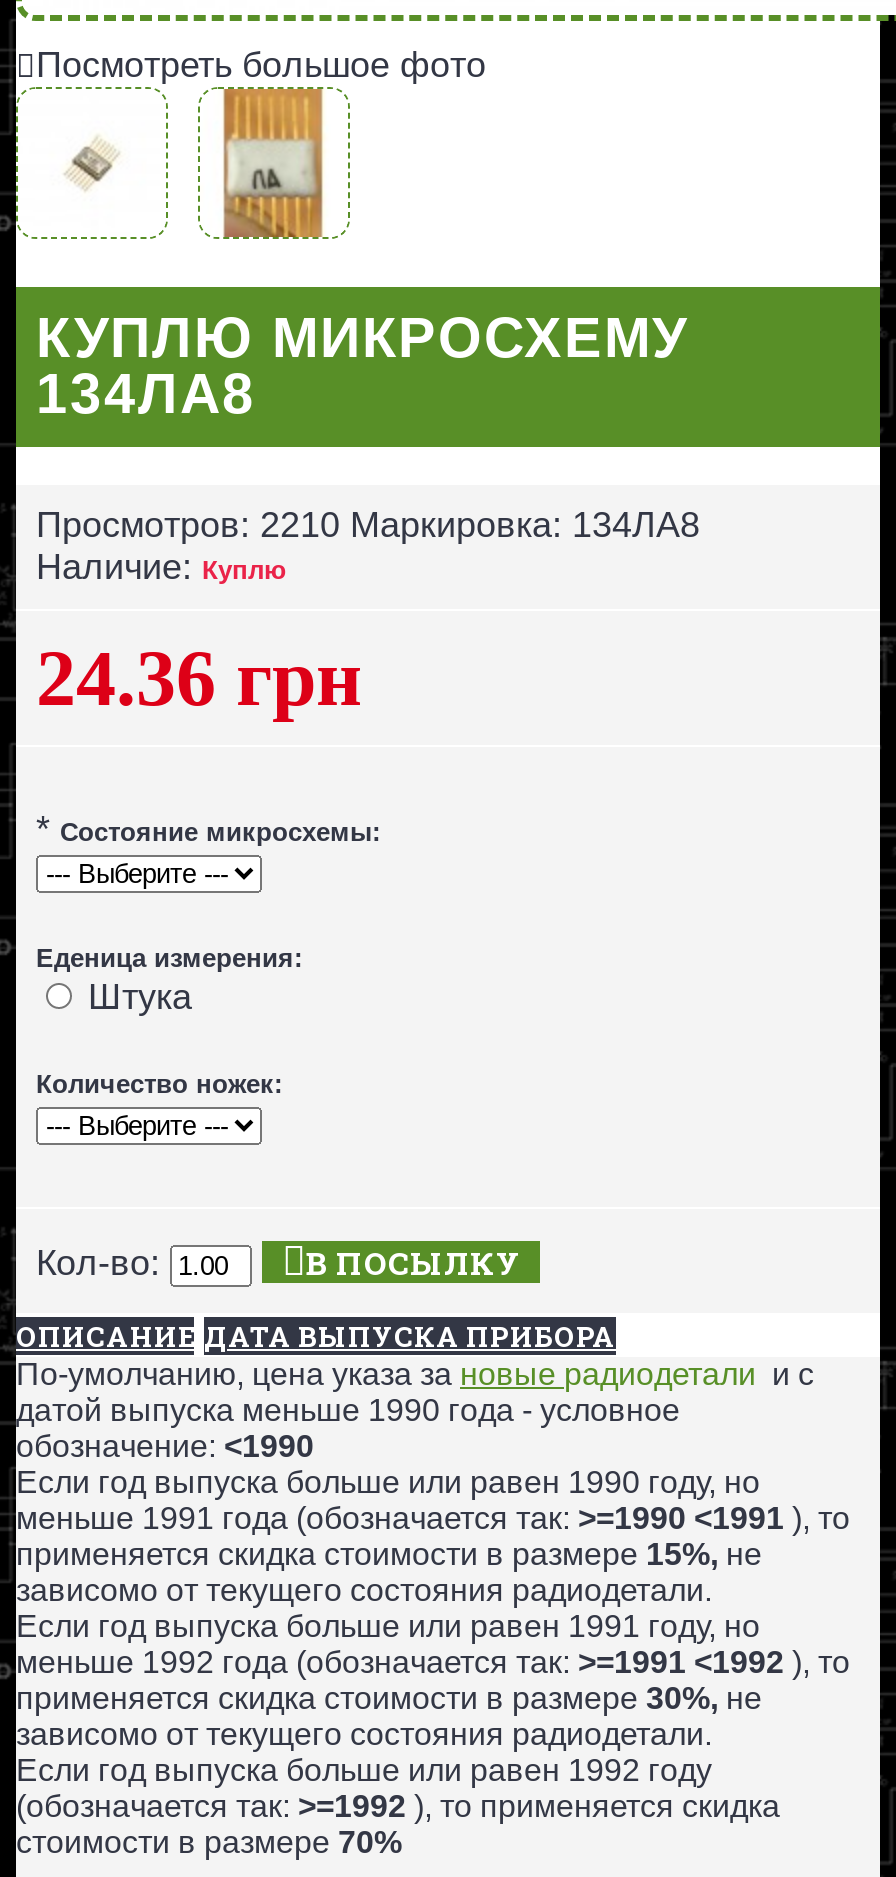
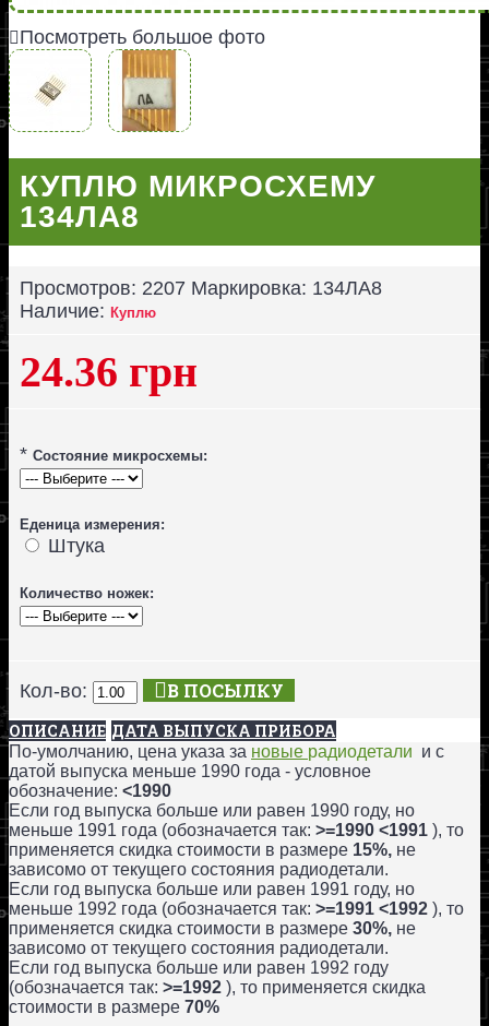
- Просмотров: 2210 Маркировка: 134ЛА8
+ Просмотров: 2207 Маркировка: 134ЛА8
